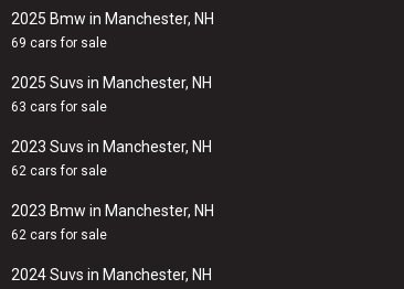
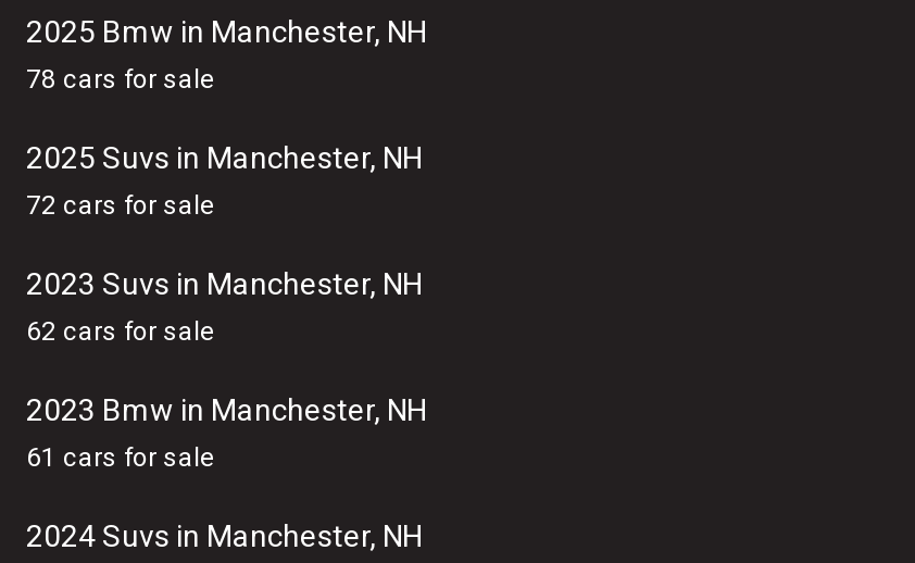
- 69 cars for sale
+ 78 cars for sale

- 63 cars for sale
+ 72 cars for sale

- 62 cars for sale
+ 61 cars for sale
